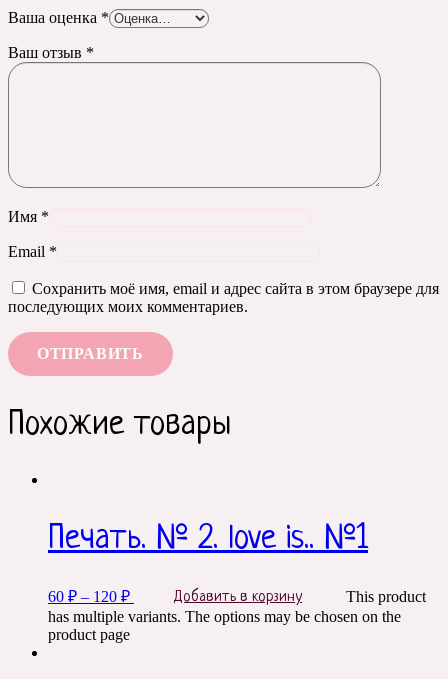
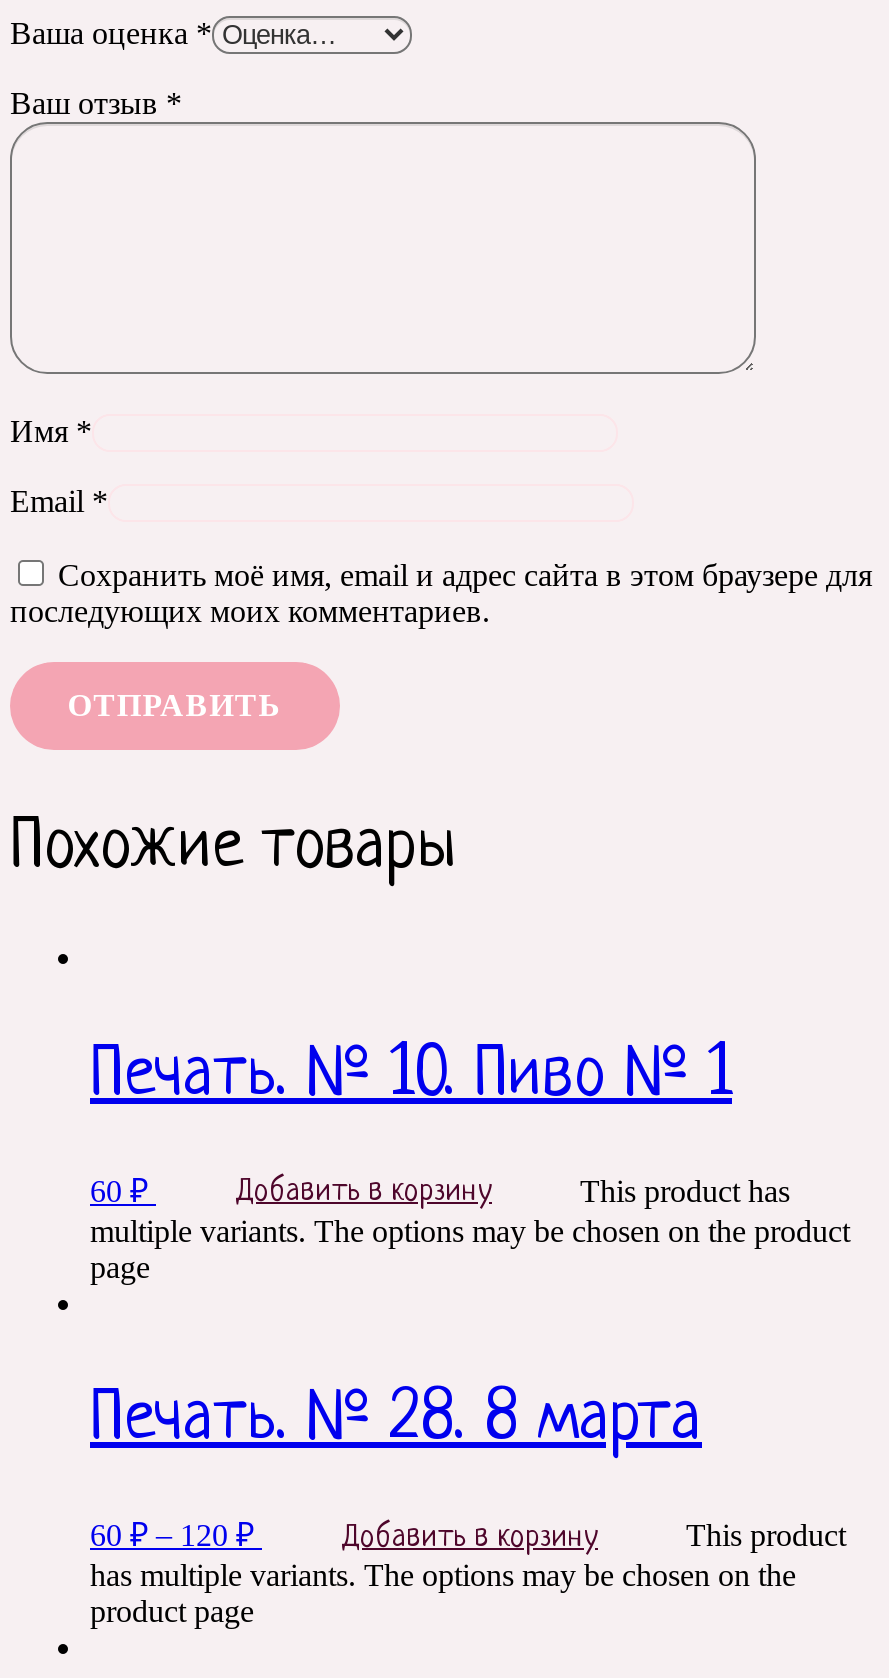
- Печать. № 2. love is.. №1
+ Печать. № 10. Пиво № 1
+ 60 ₽
+ Добавить в корзину
+ This product has
+ multiple variants. The options may be chosen on the product
+ page
+ Печать. № 28. 8 марта
